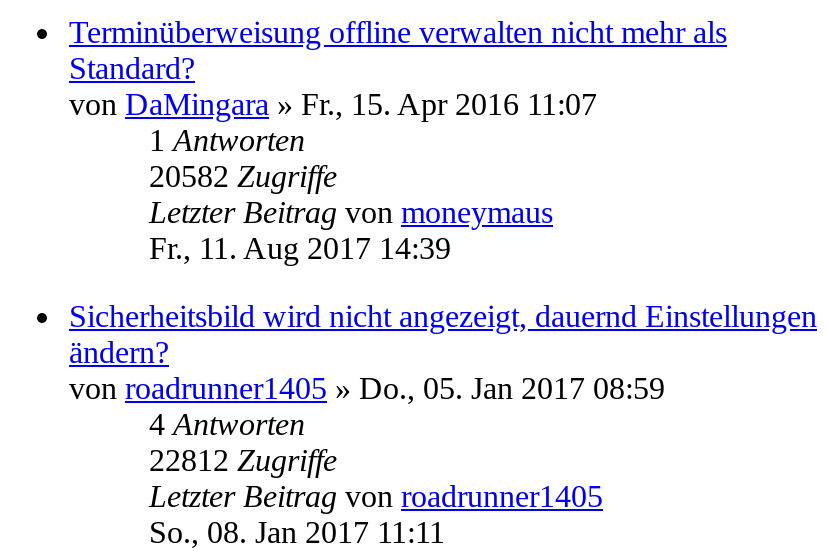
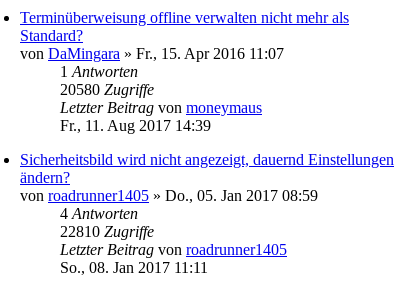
- 20582 Zugriffe
+ 20580 Zugriffe

- 22812 Zugriffe
+ 22810 Zugriffe
